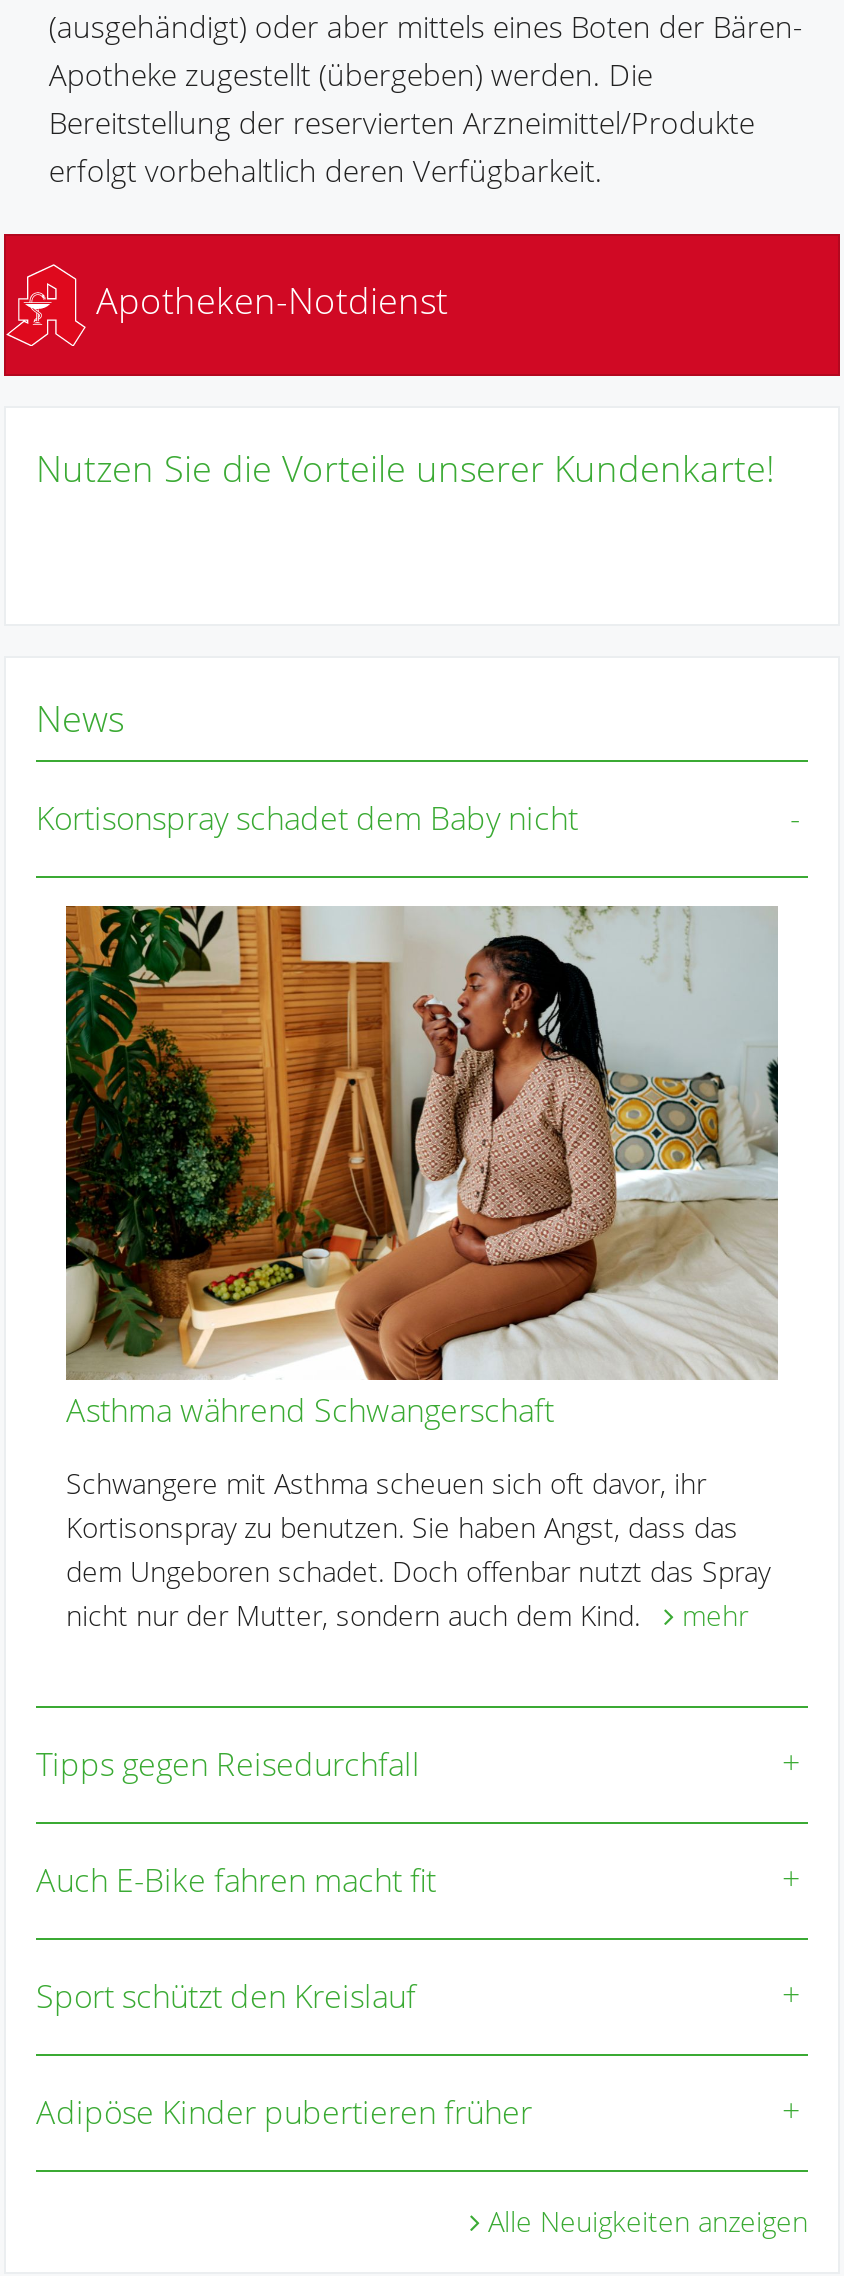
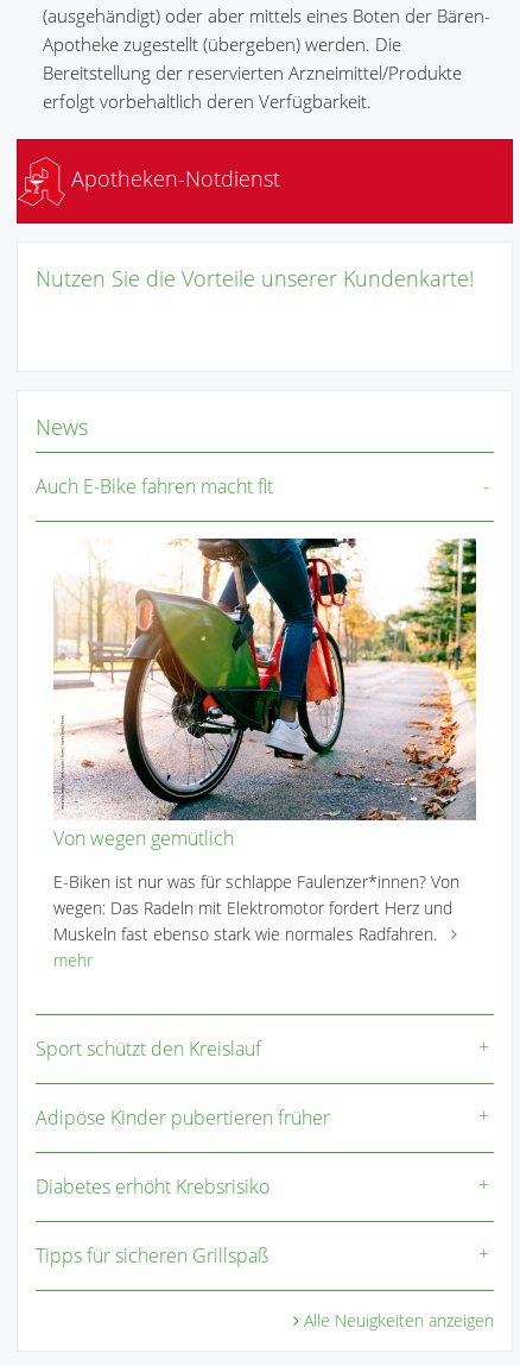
- Kortisonspray schadet dem Baby nicht

- [image]
+ [image]

- Asthma während Schwangerschaft
- Schwangere mit Asthma scheuen sich oft davor, ihr
- Kortisonspray zu benutzen. Sie haben Angst, dass das
- dem Ungeboren schadet. Doch offenbar nutzt das Spray
- nicht nur der Mutter, sondern auch dem Kind. mehr
- Tipps gegen Reisedurchfall

moved up: Auch E-Bike fahren macht fit

+ Von wegen gemütlich
+ E-Biken ist nur was für schlappe Faulenzer*innen? Von
+ wegen: Das Radeln mit Elektromotor fordert Herz und
+ Muskeln fast ebenso stark wie normales Radfahren.
+ mehr

moved up: Sport schützt den Kreislauf | Adipöse Kinder pubertieren früher

+ Diabetes erhöht Krebsrisiko
+ Tipps für sicheren Grillspaß
